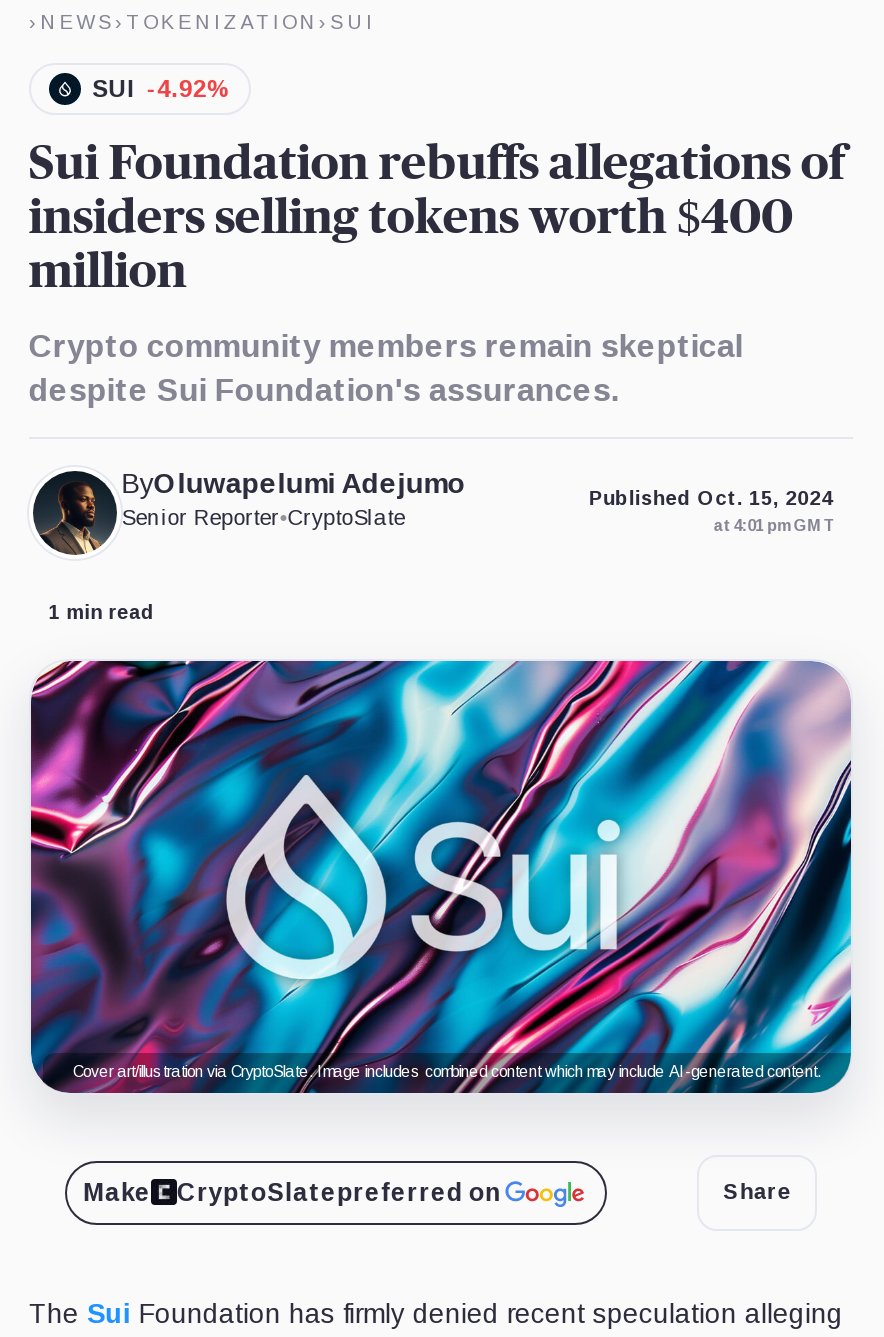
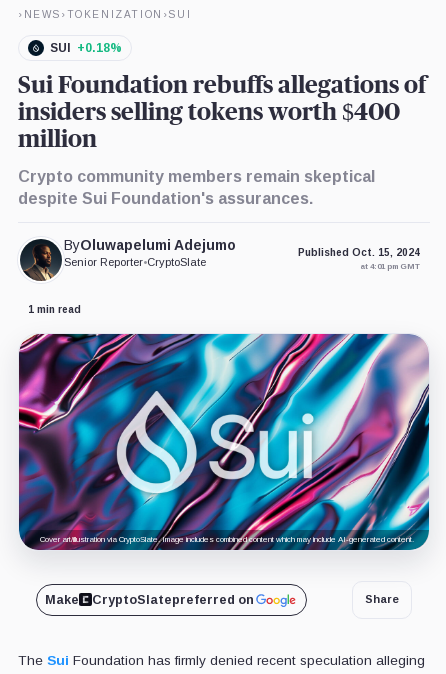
- SUI -4.92%
+ SUI +0.18%
